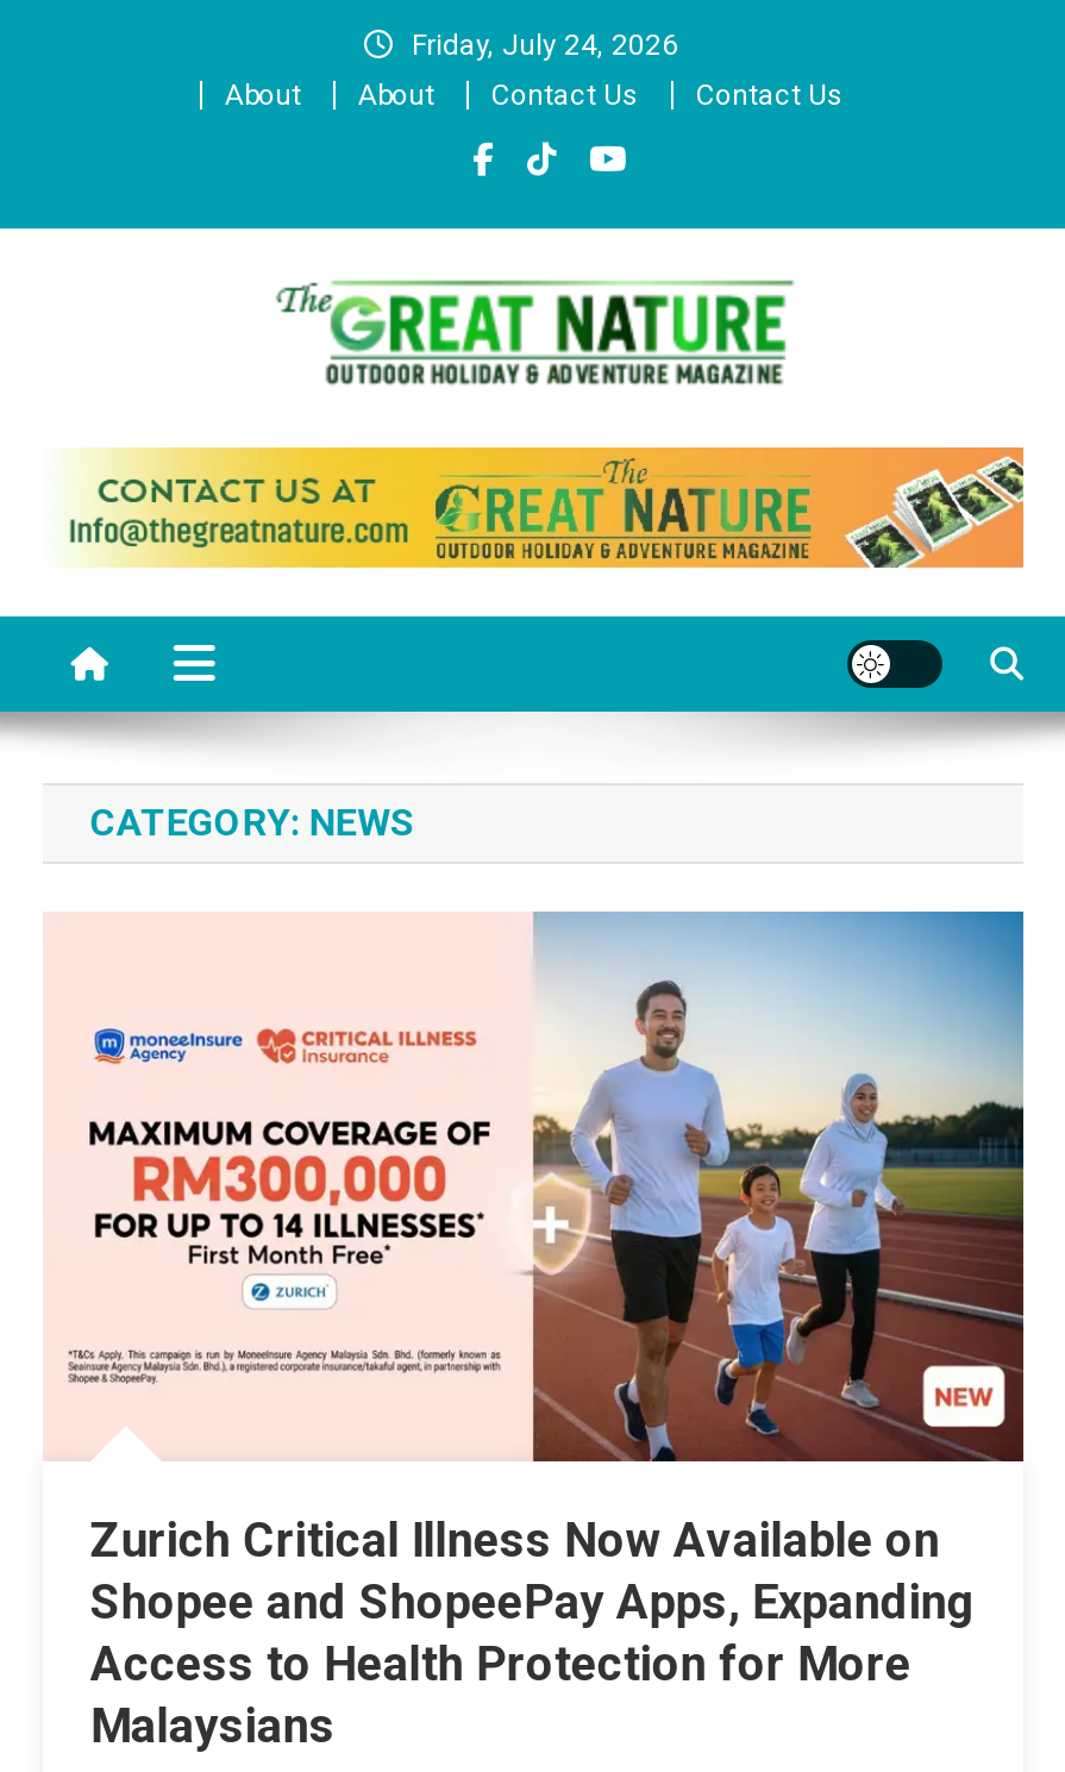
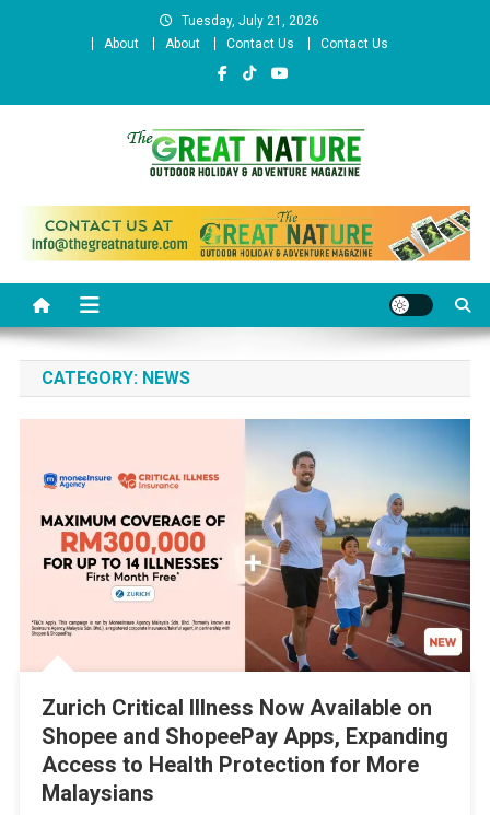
- Friday, July 24, 2026
+ Tuesday, July 21, 2026
